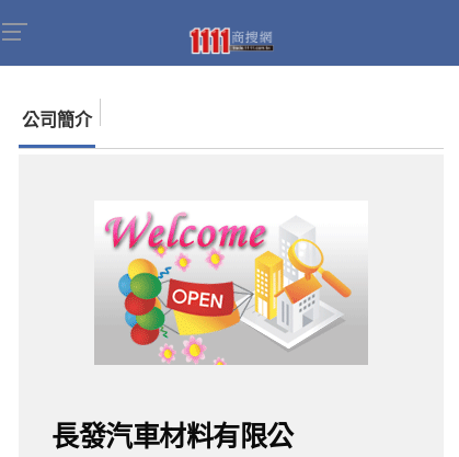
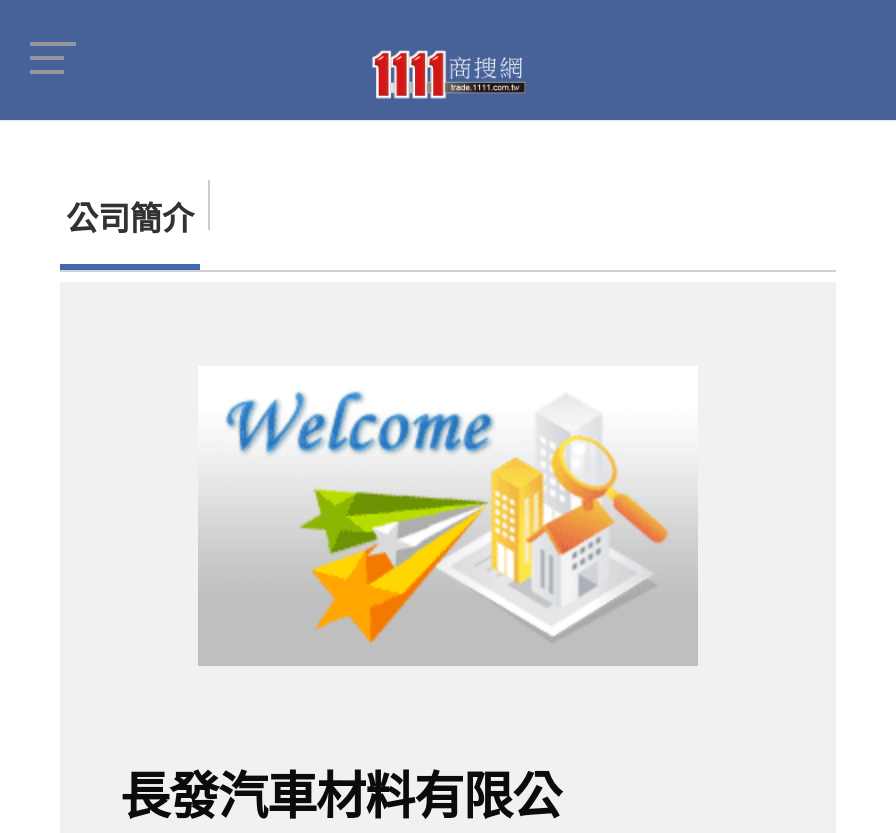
- [image]
+ [image]
